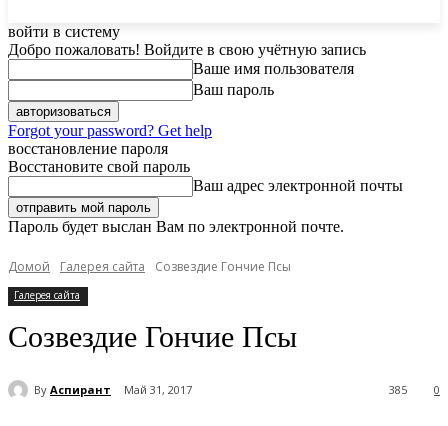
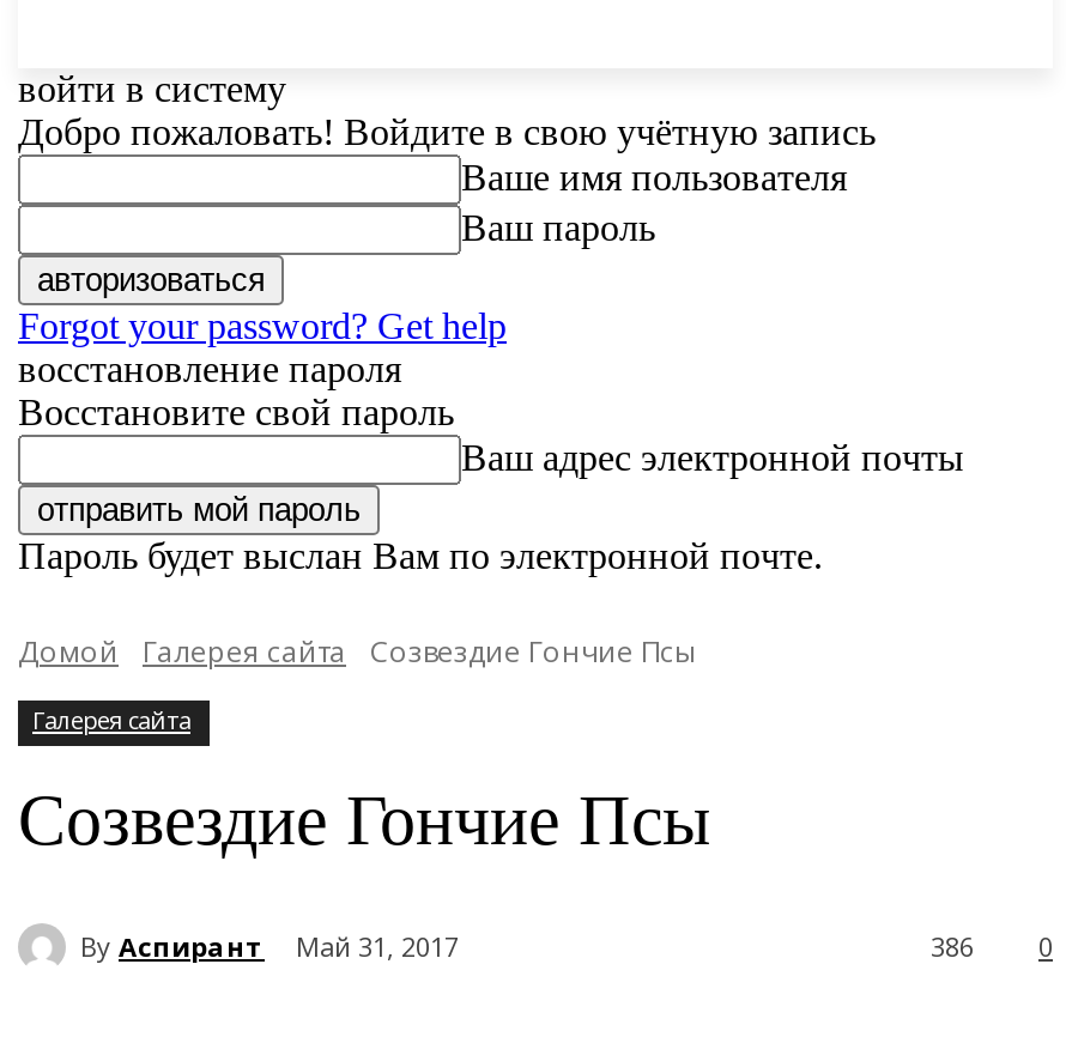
- 385 0
+ 386 0
